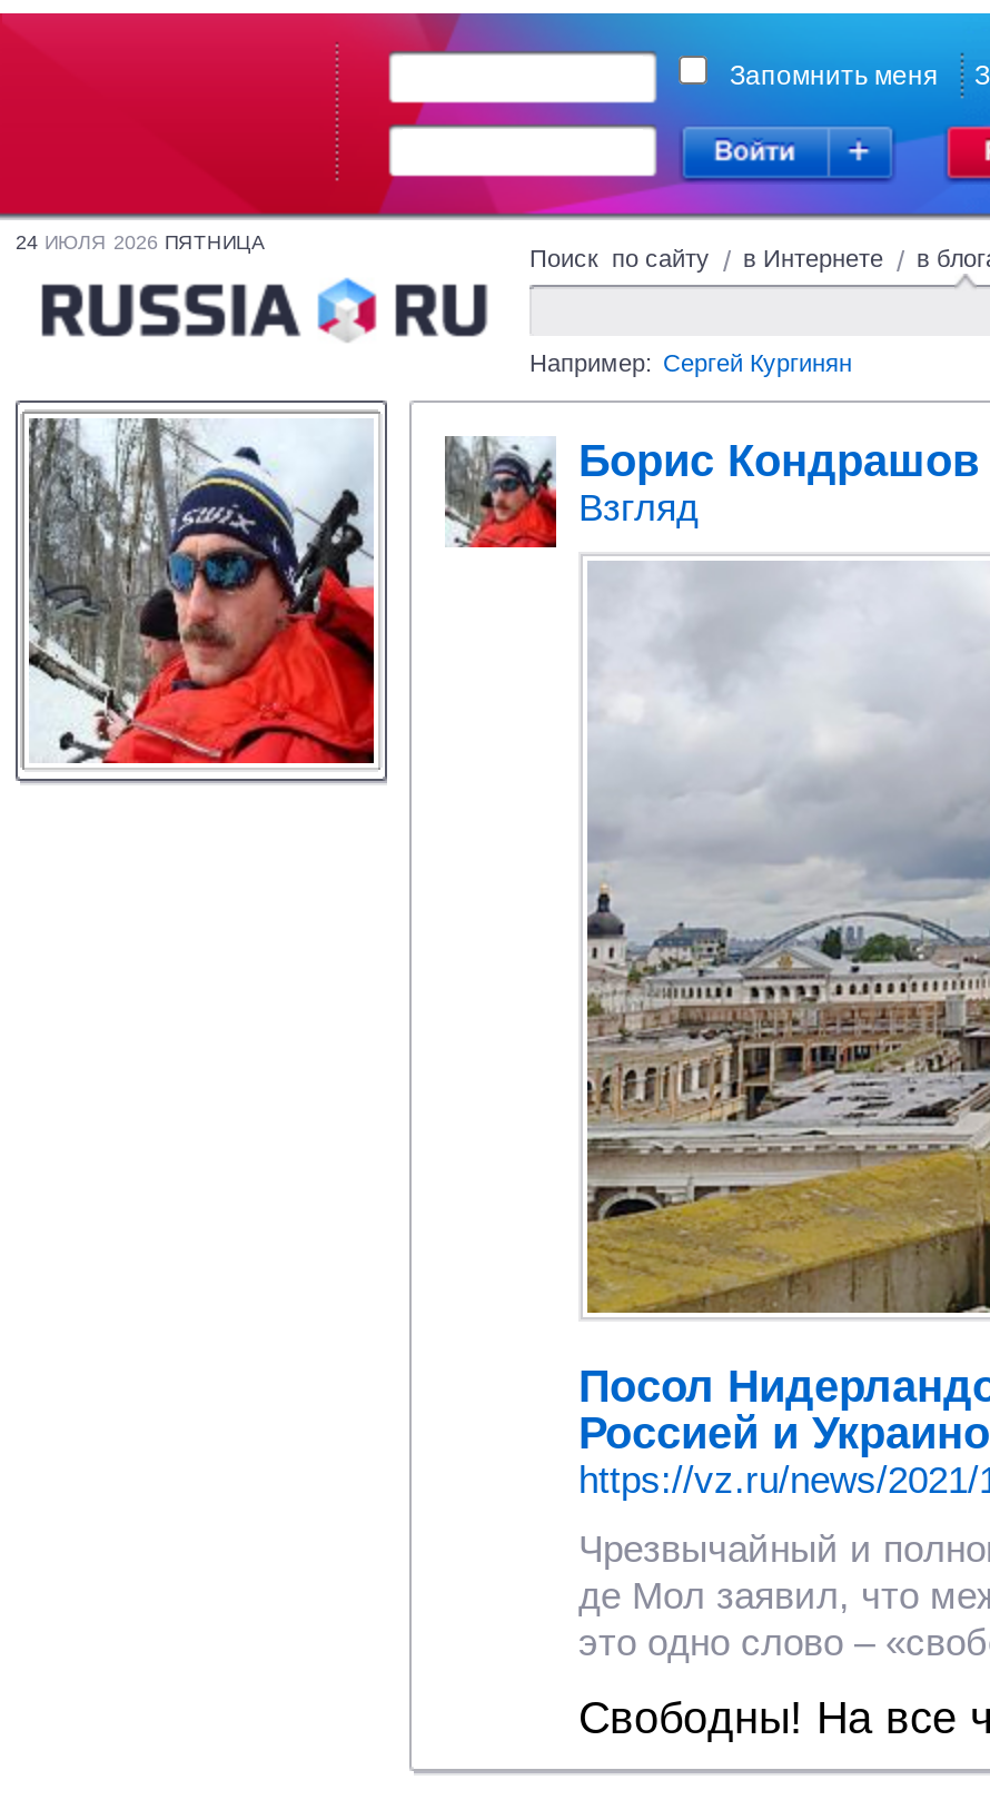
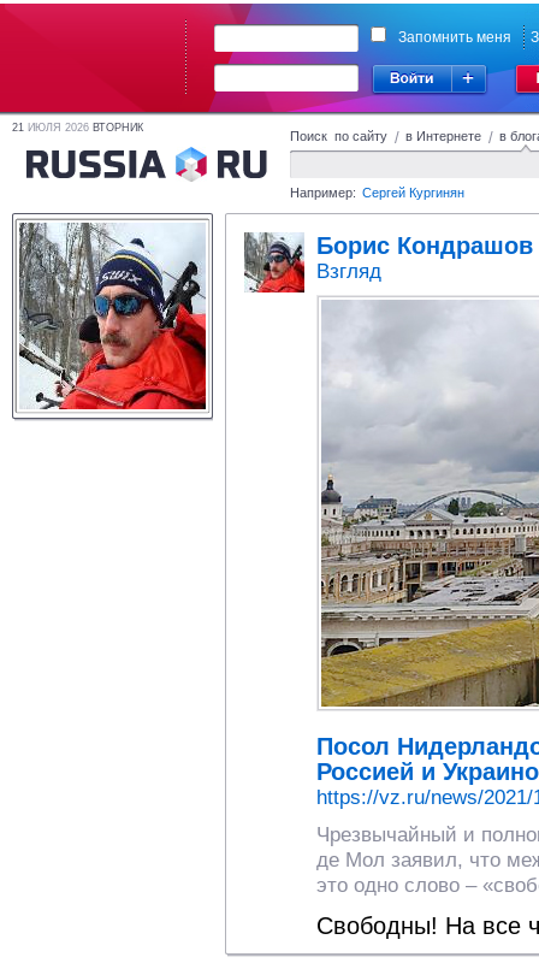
- 24 ИЮЛЯ 2026 ПЯТНИЦА
+ 21 ИЮЛЯ 2026 ВТОРНИК
